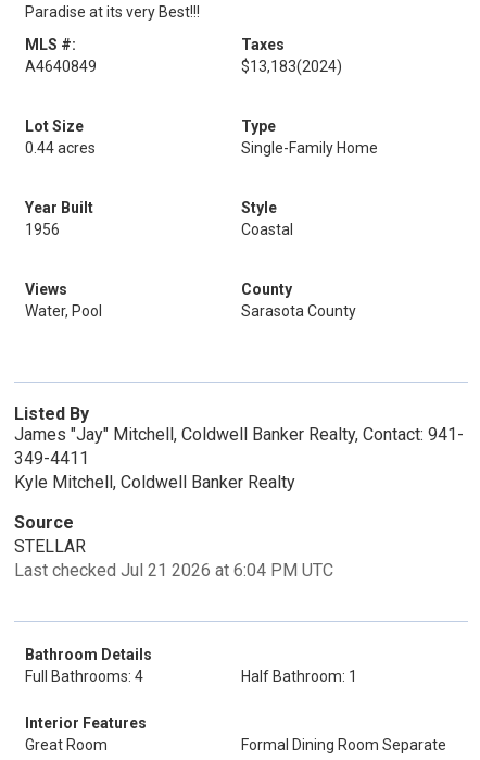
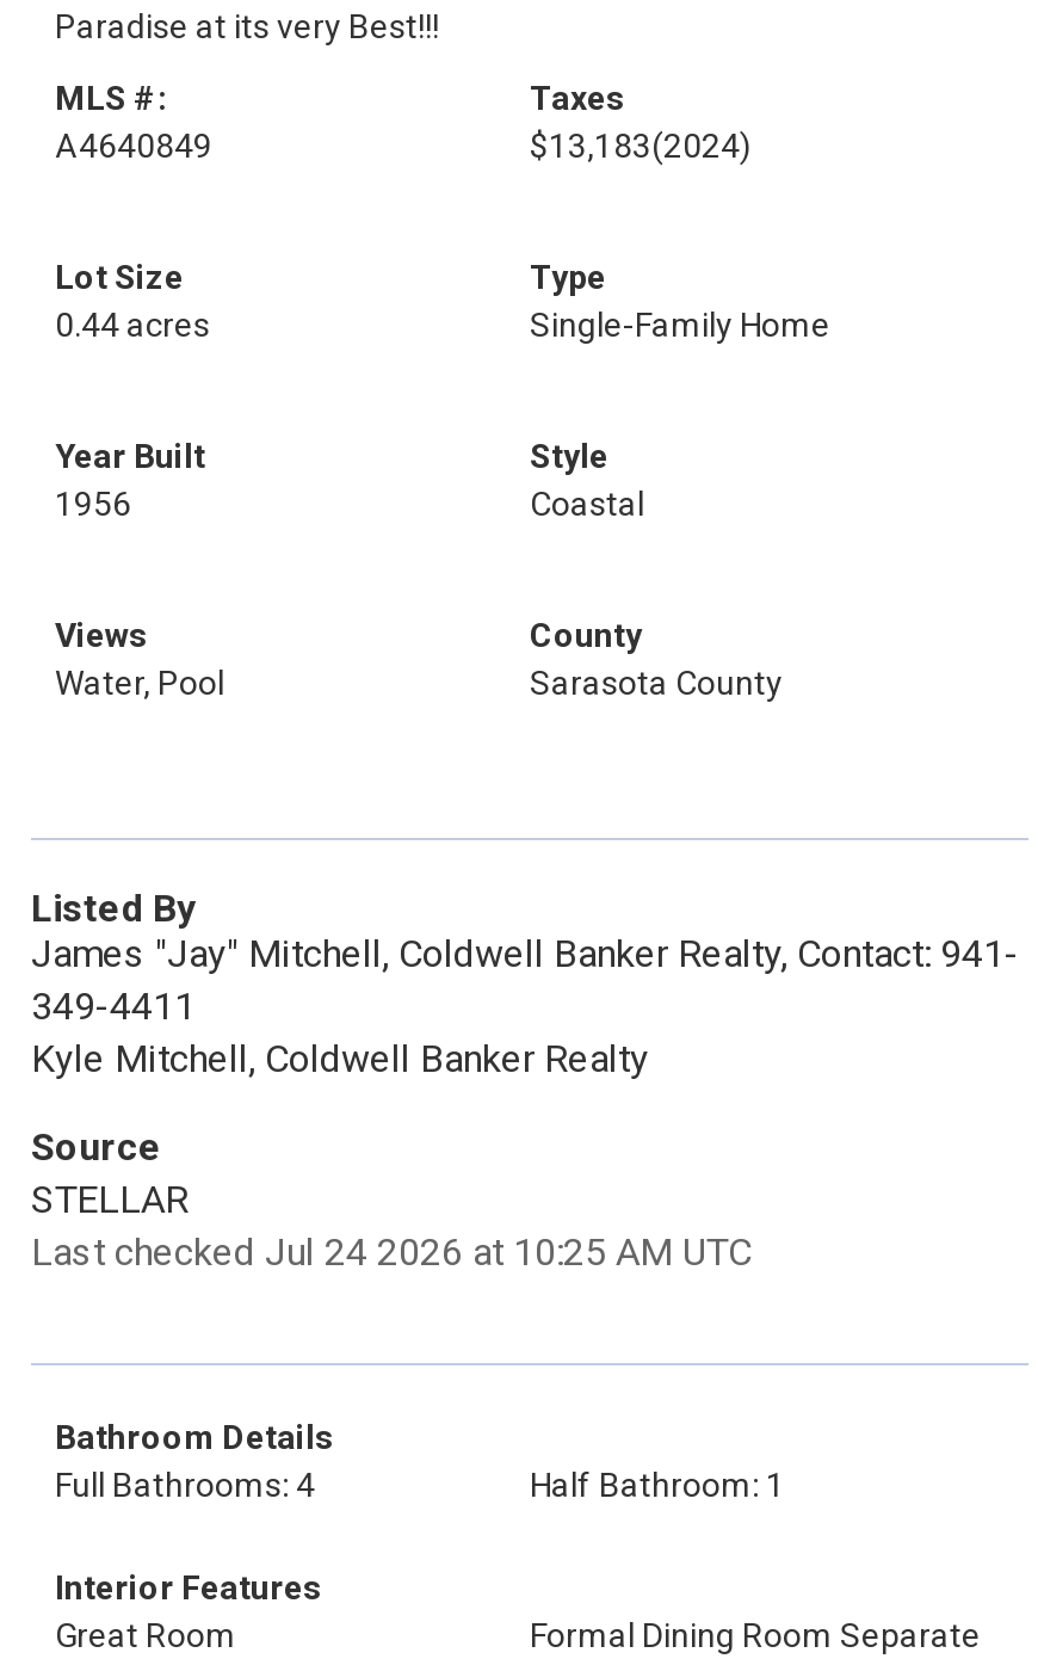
- Last checked Jul 21 2026 at 6:04 PM UTC
+ Last checked Jul 24 2026 at 10:25 AM UTC
